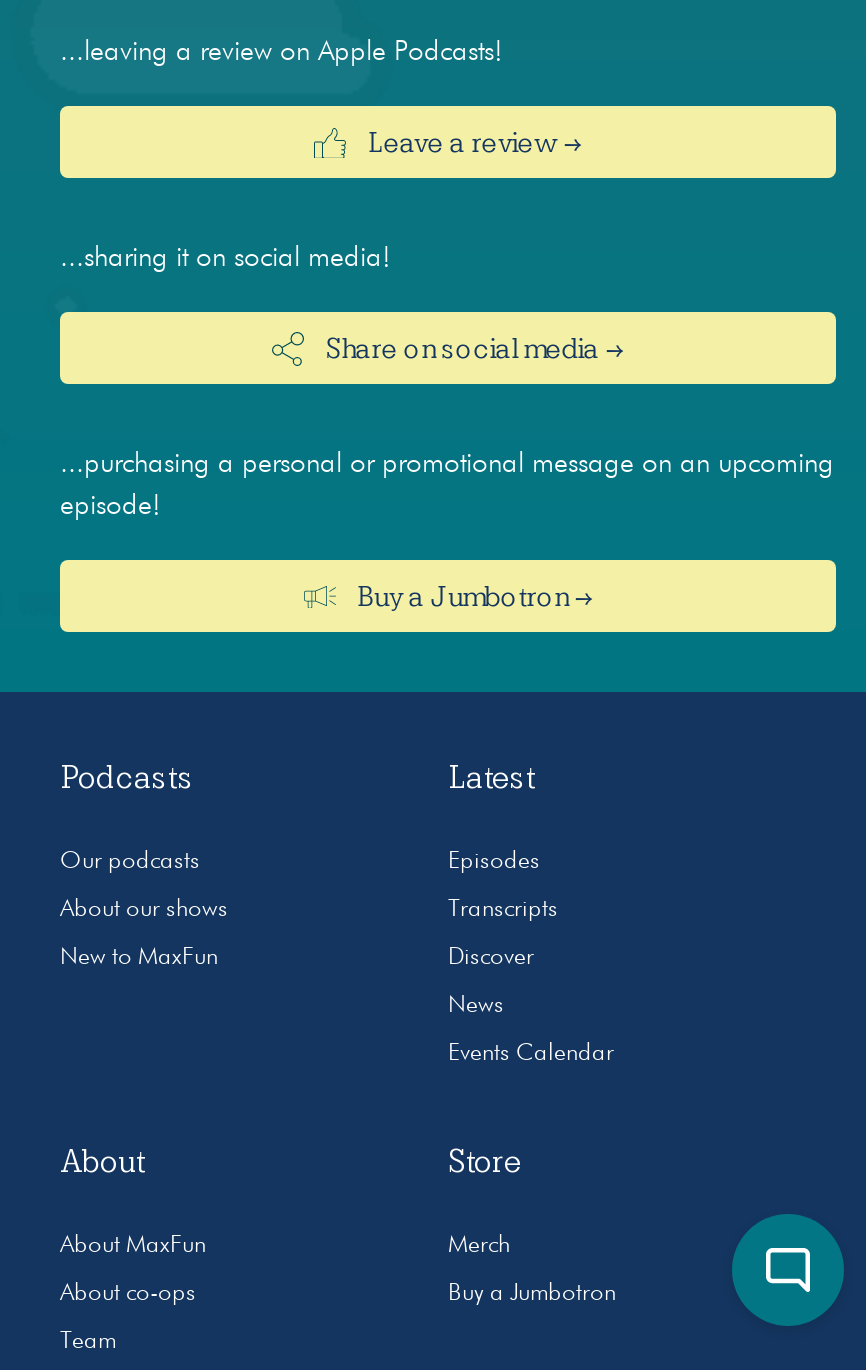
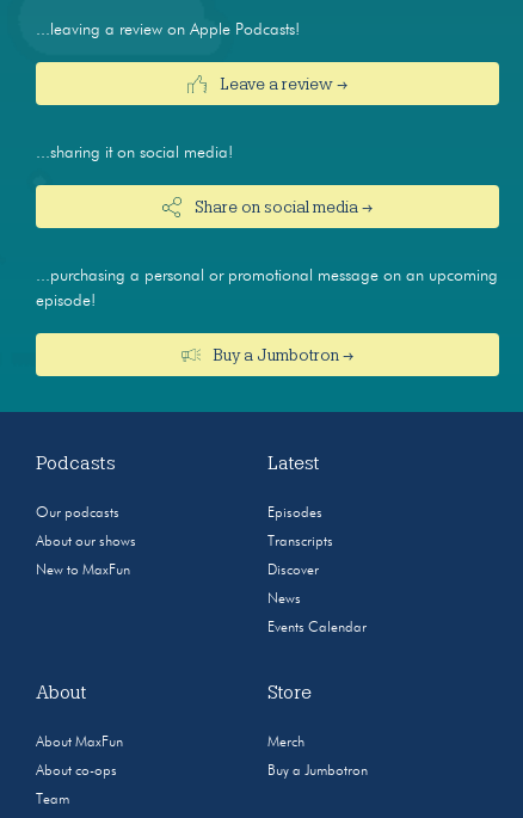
- [image]
